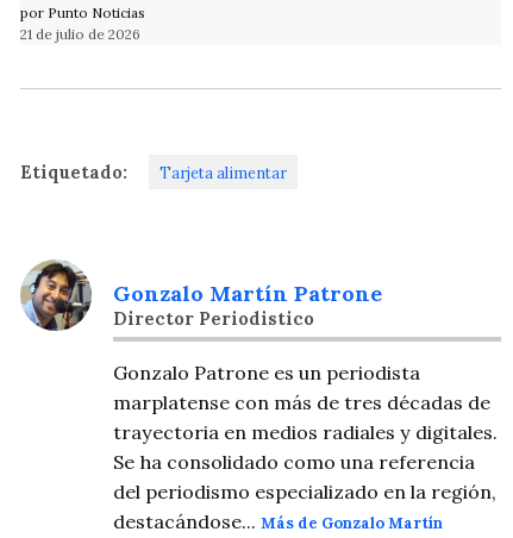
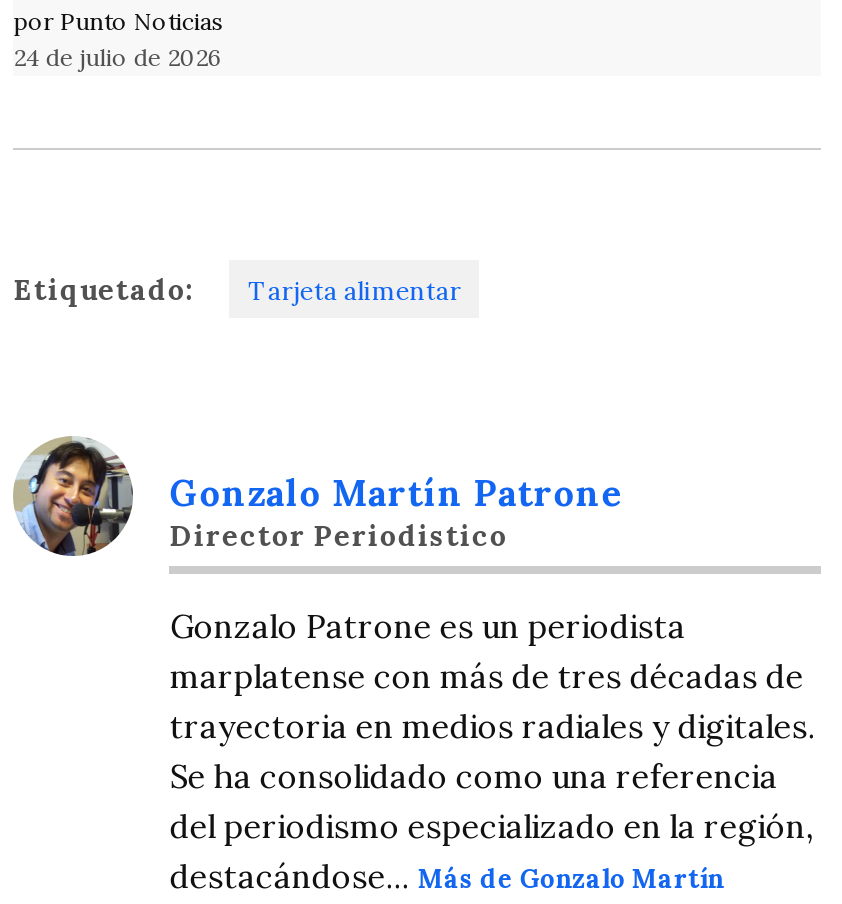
- 21 de julio de 2026
+ 24 de julio de 2026
